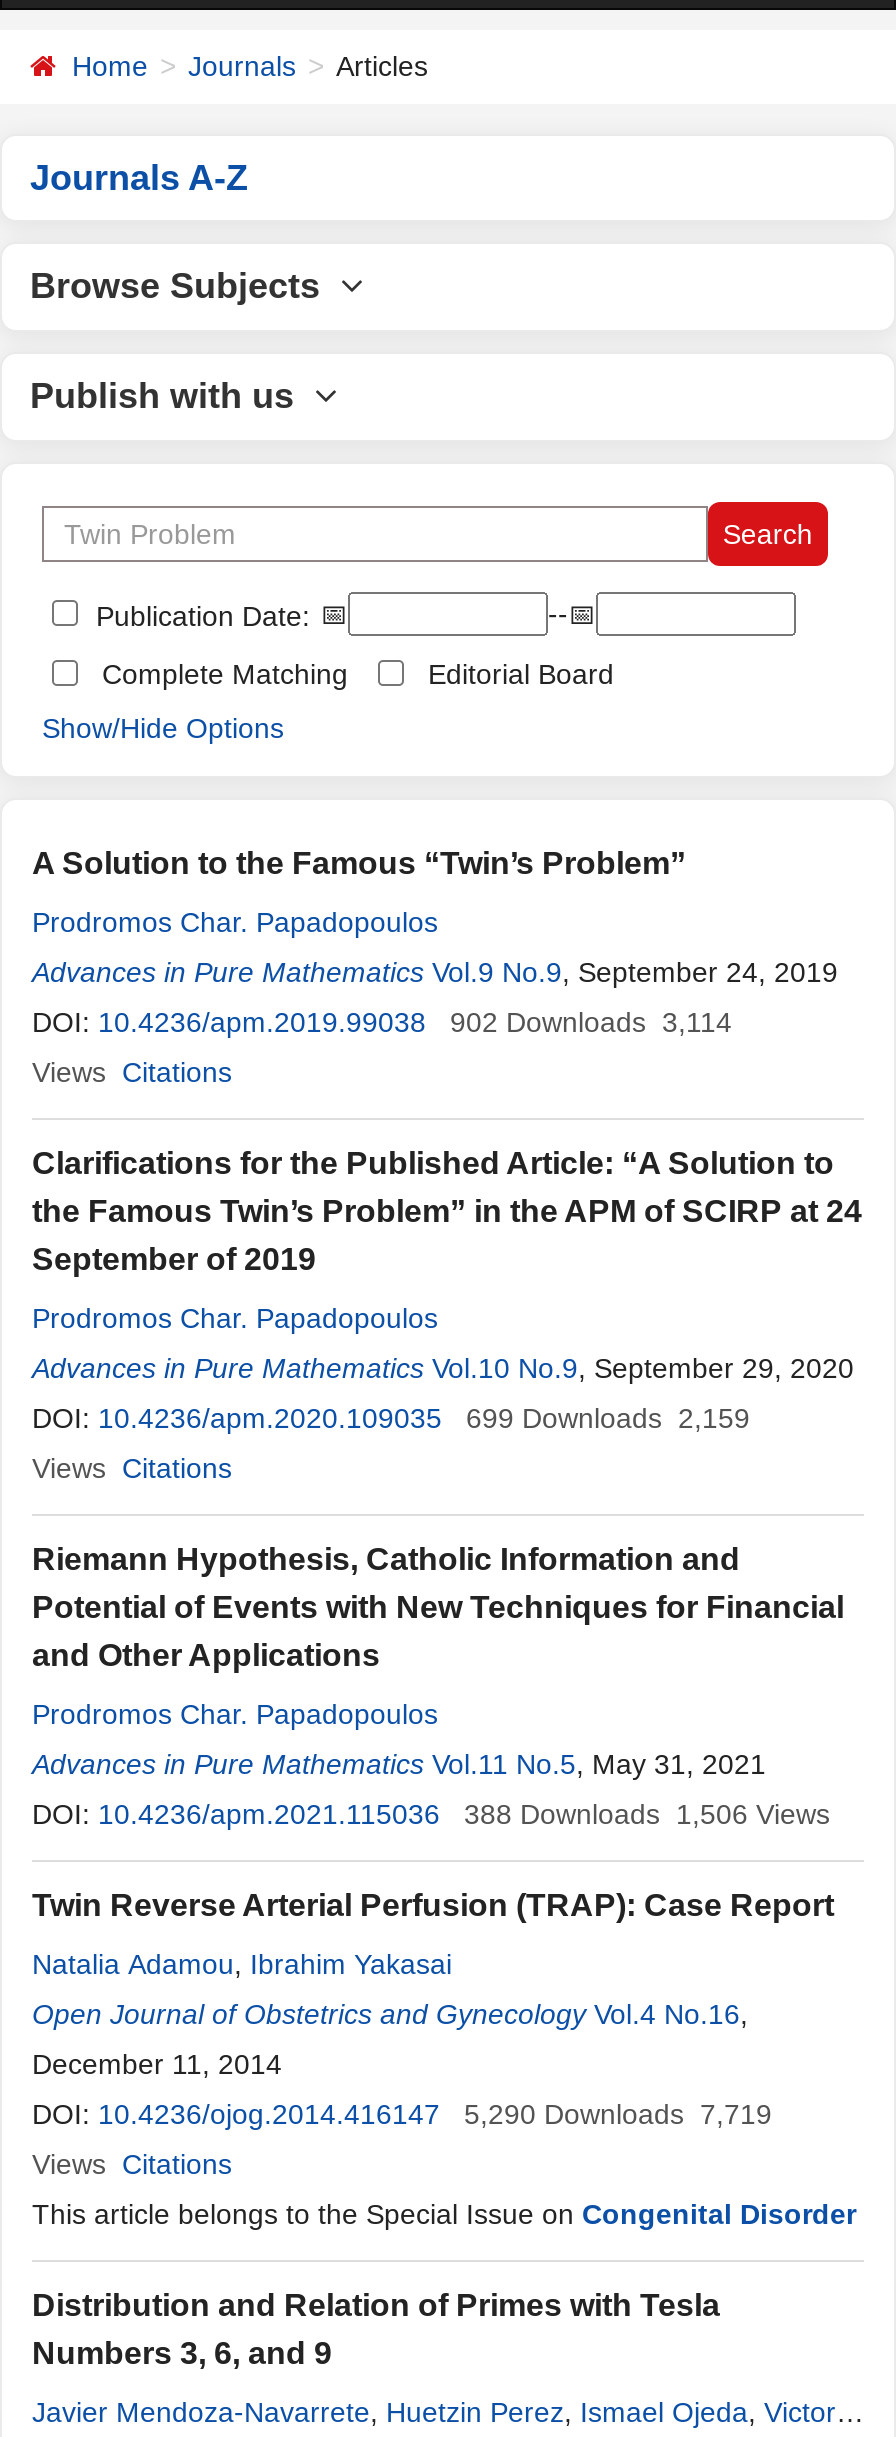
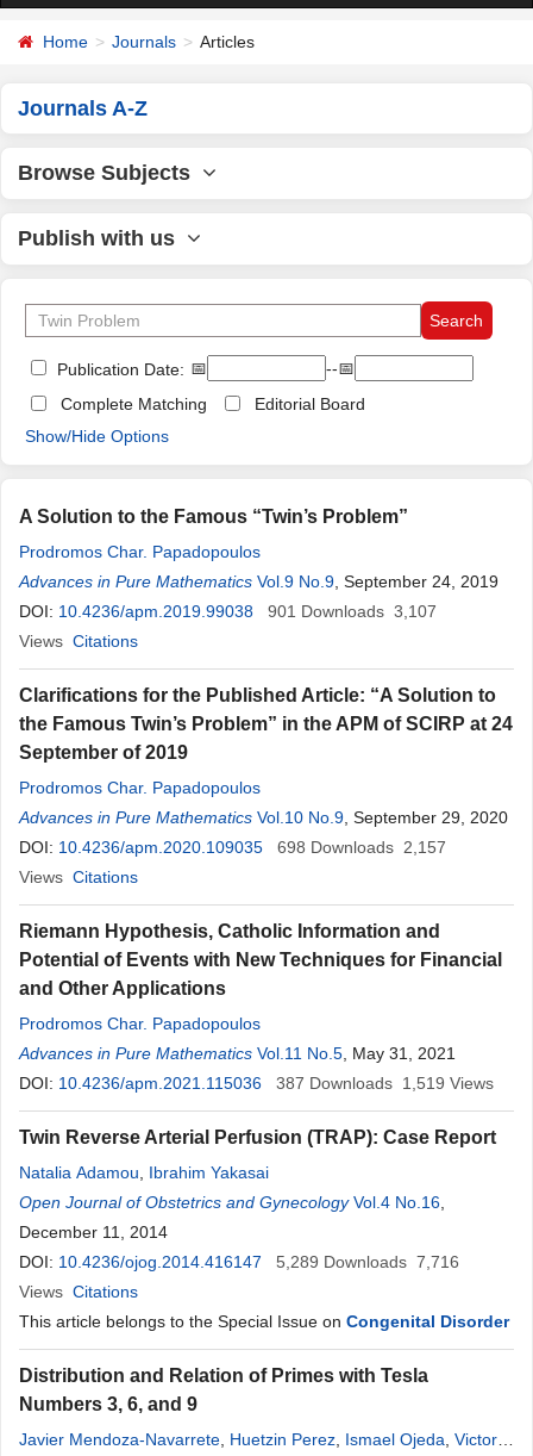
- DOI: 10.4236/apm.2019.99038 902 Downloads 3,114
+ DOI: 10.4236/apm.2019.99038 901 Downloads 3,107

- DOI: 10.4236/apm.2020.109035 699 Downloads 2,159
+ DOI: 10.4236/apm.2020.109035 698 Downloads 2,157

- 388 Downloads 1,506 Views
+ 387 Downloads 1,519 Views

- DOI: 10.4236/ojog.2014.416147 5,290 Downloads 7,719
+ DOI: 10.4236/ojog.2014.416147 5,289 Downloads 7,716
